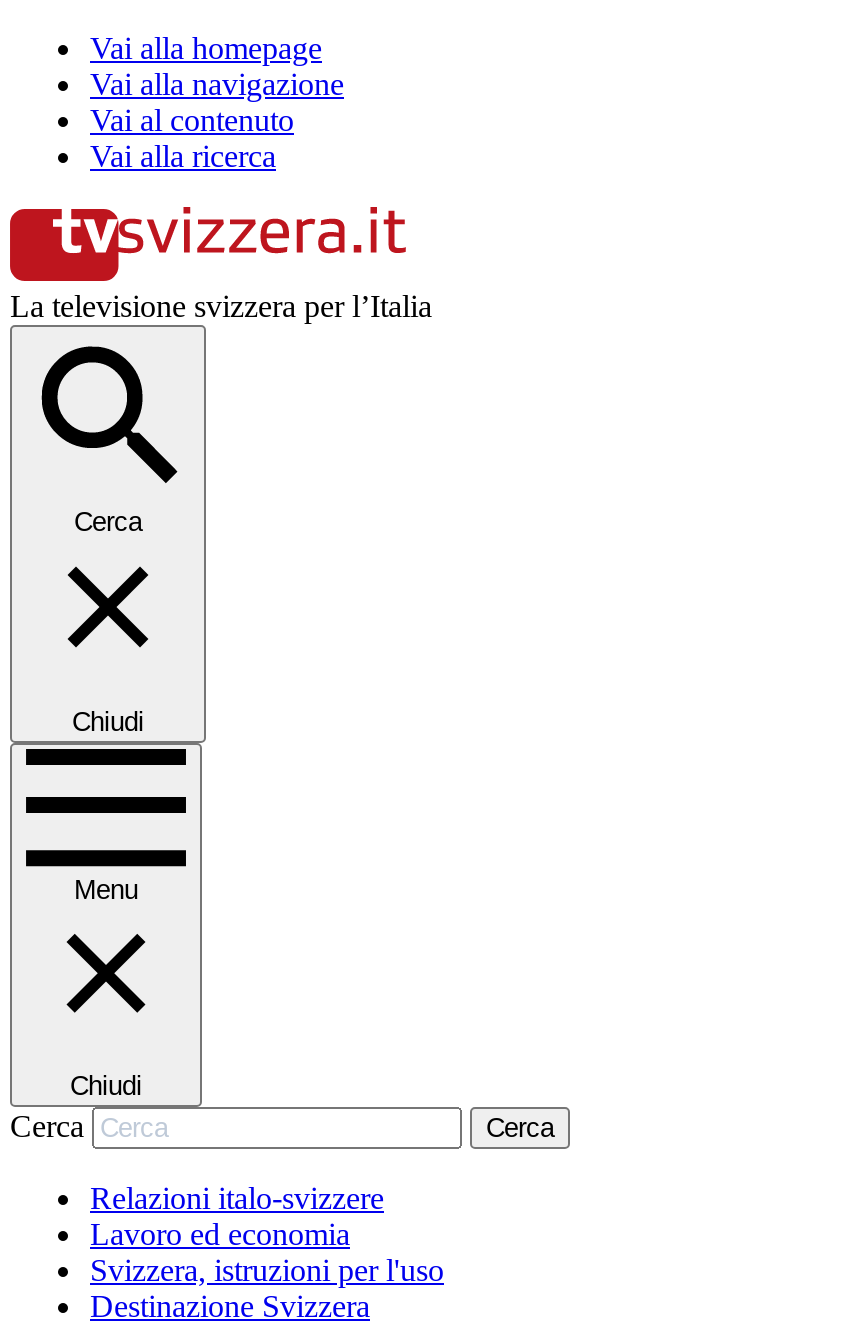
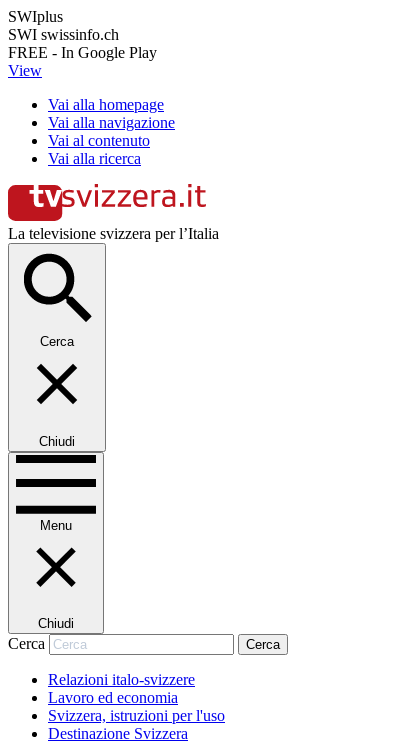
+ SWIplus
+ SWI swissinfo.ch
+ FREE - In Google Play
+ View
